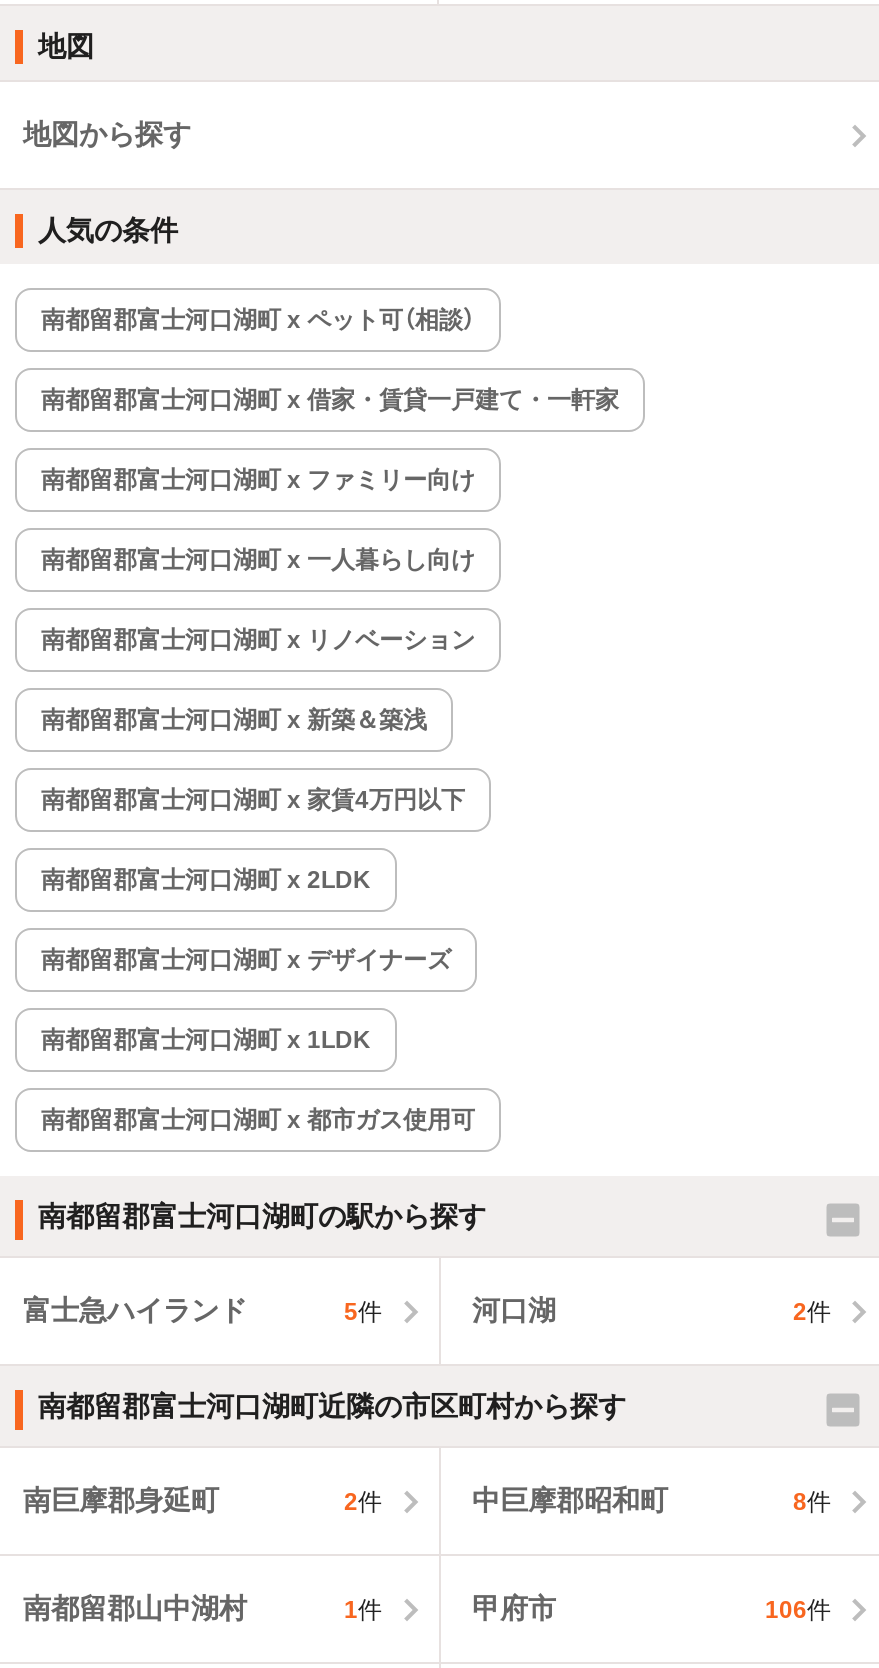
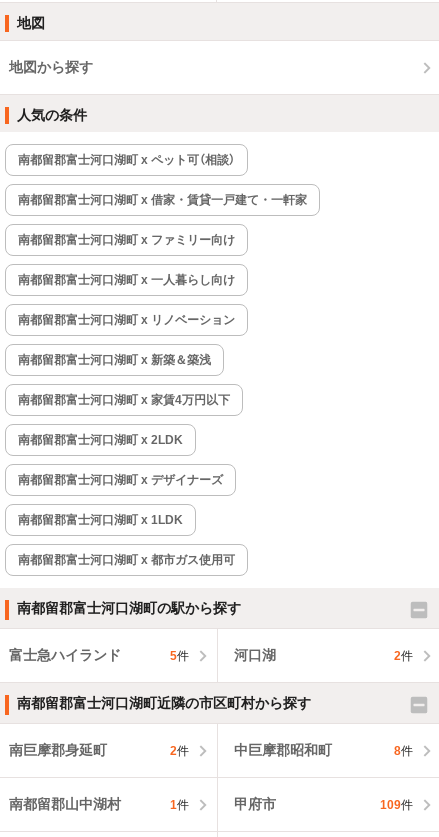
- 106件
+ 109件
